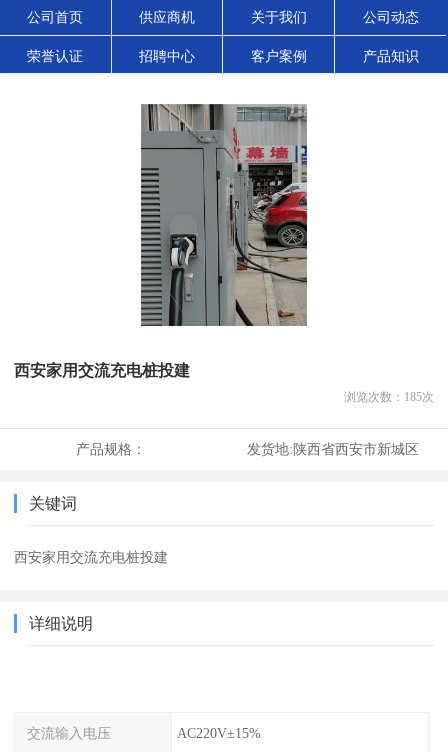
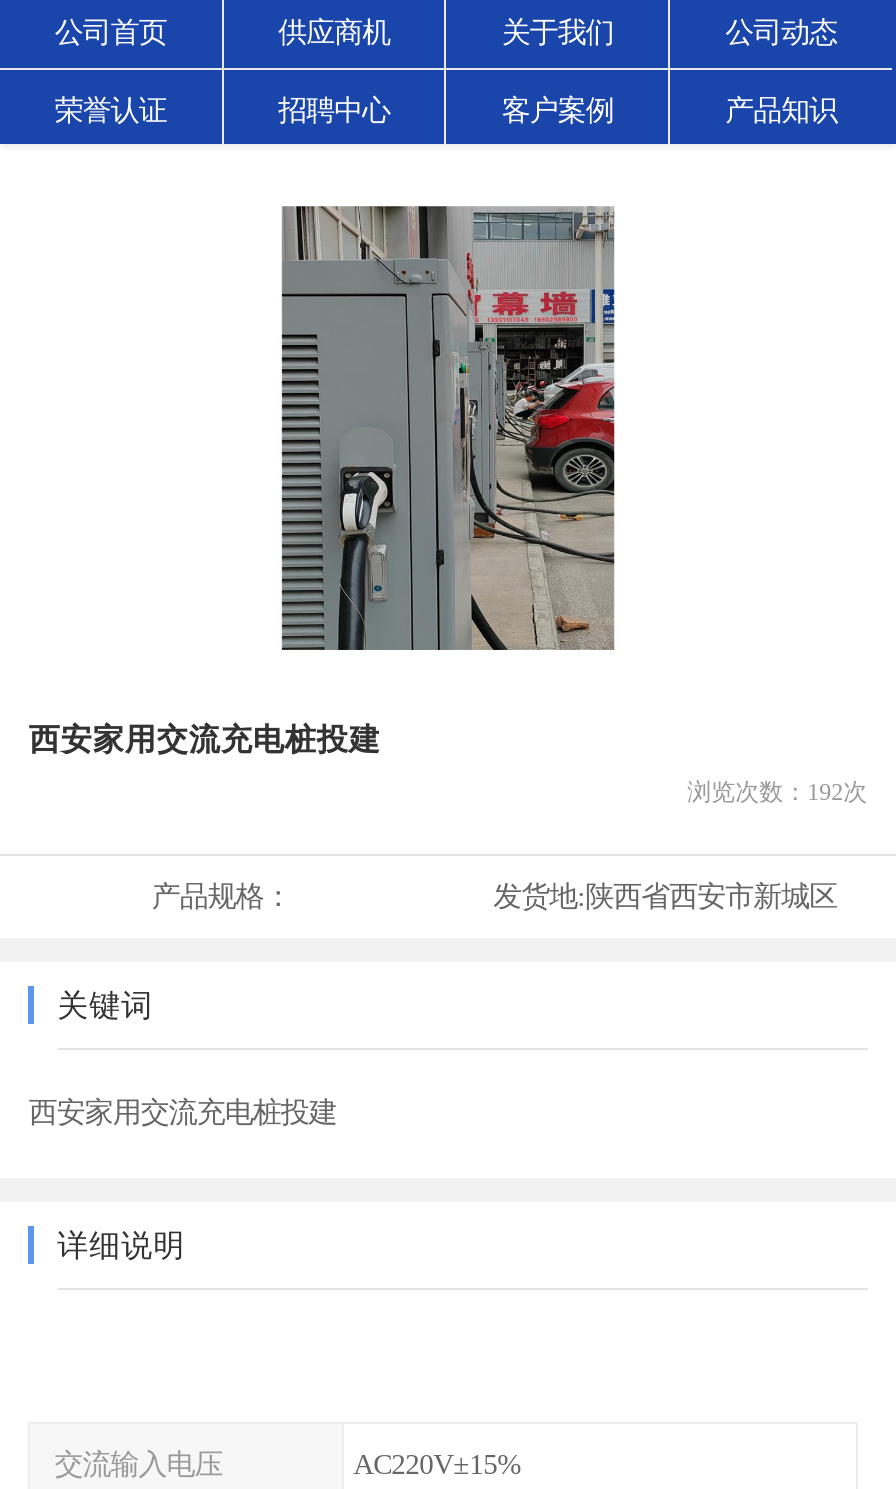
- 浏览次数：185次
+ 浏览次数：192次
